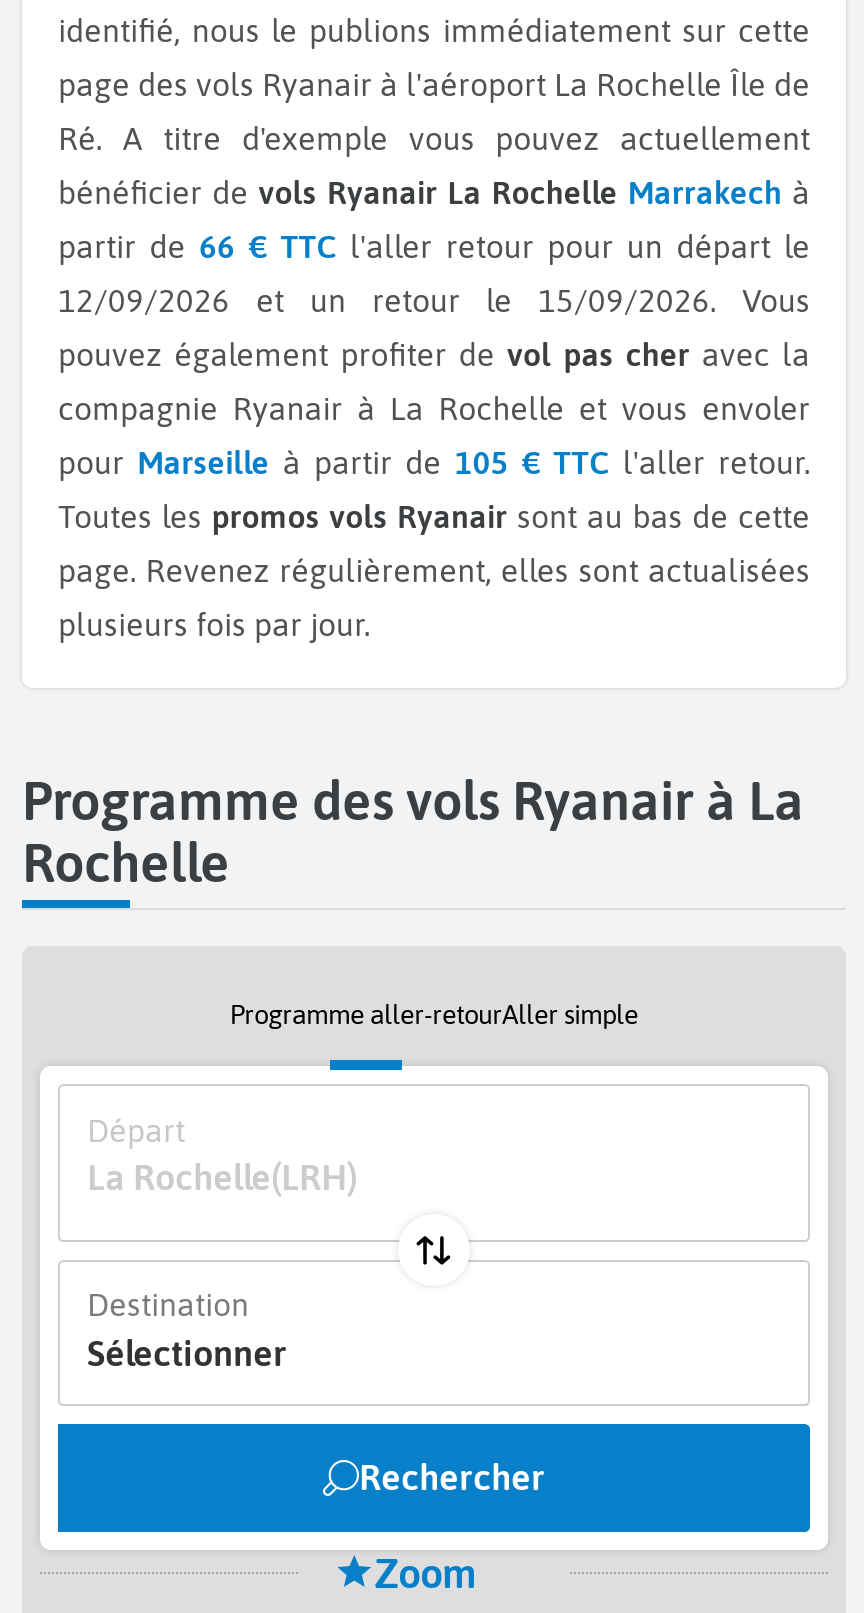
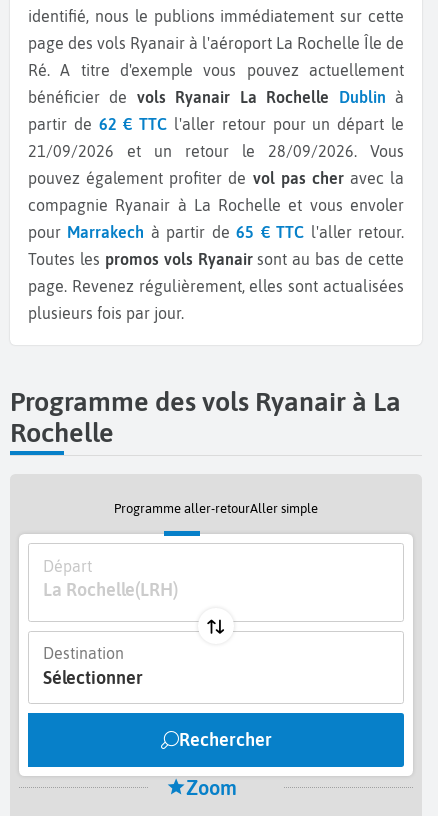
- bénéficier de vols Ryanair La Rochelle Marrakech à
+ bénéficier de vols Ryanair La Rochelle Dublin à

- partir de 66 € TTC l'aller retour pour un départ le
+ partir de 62 € TTC l'aller retour pour un départ le

- 12/09/2026 et un retour le 15/09/2026. Vous
+ 21/09/2026 et un retour le 28/09/2026. Vous

- pour Marseille à partir de 105 € TTC l'aller retour.
+ pour Marrakech à partir de 65 € TTC l'aller retour.
